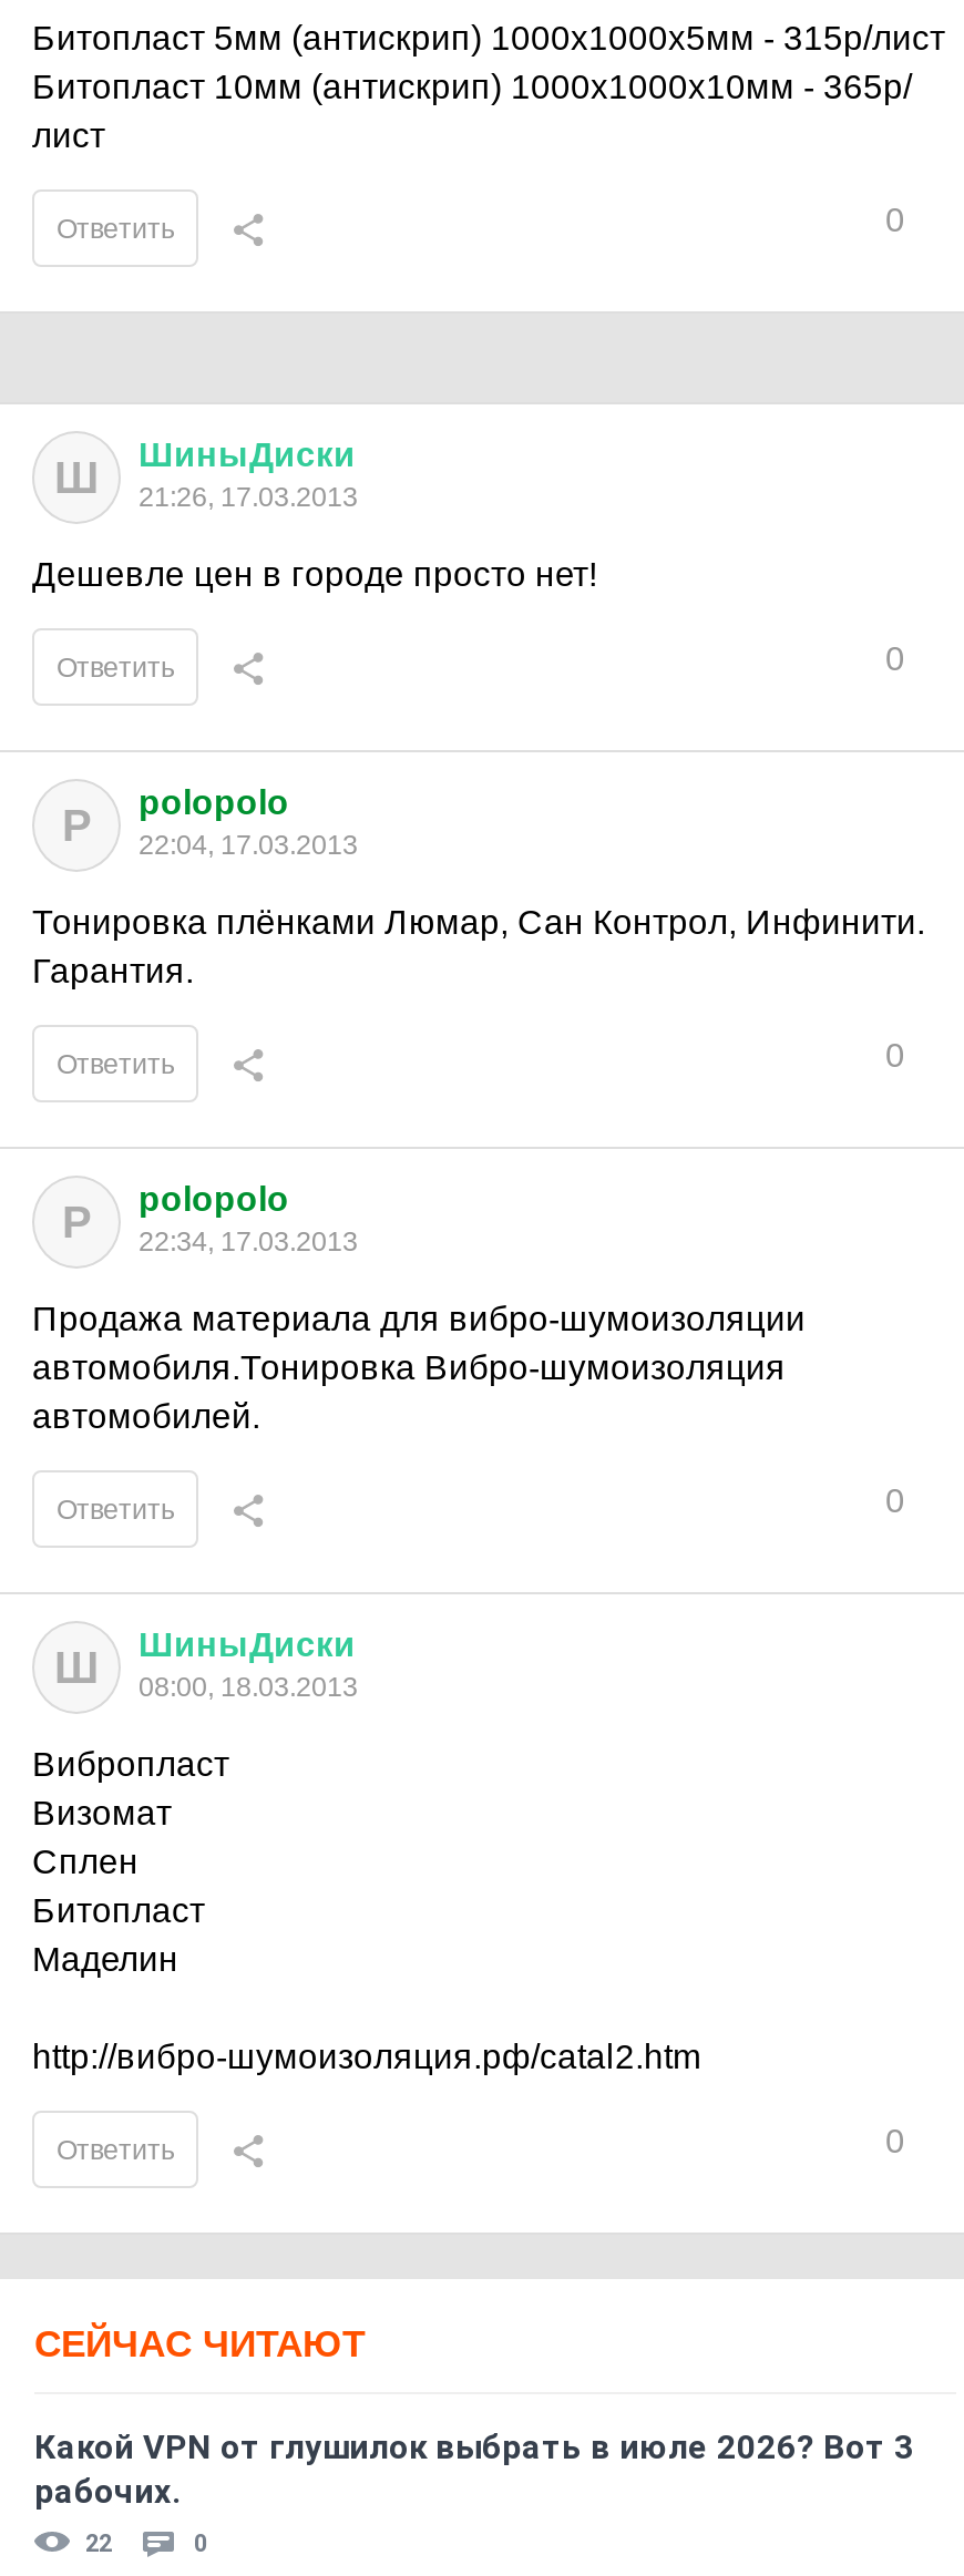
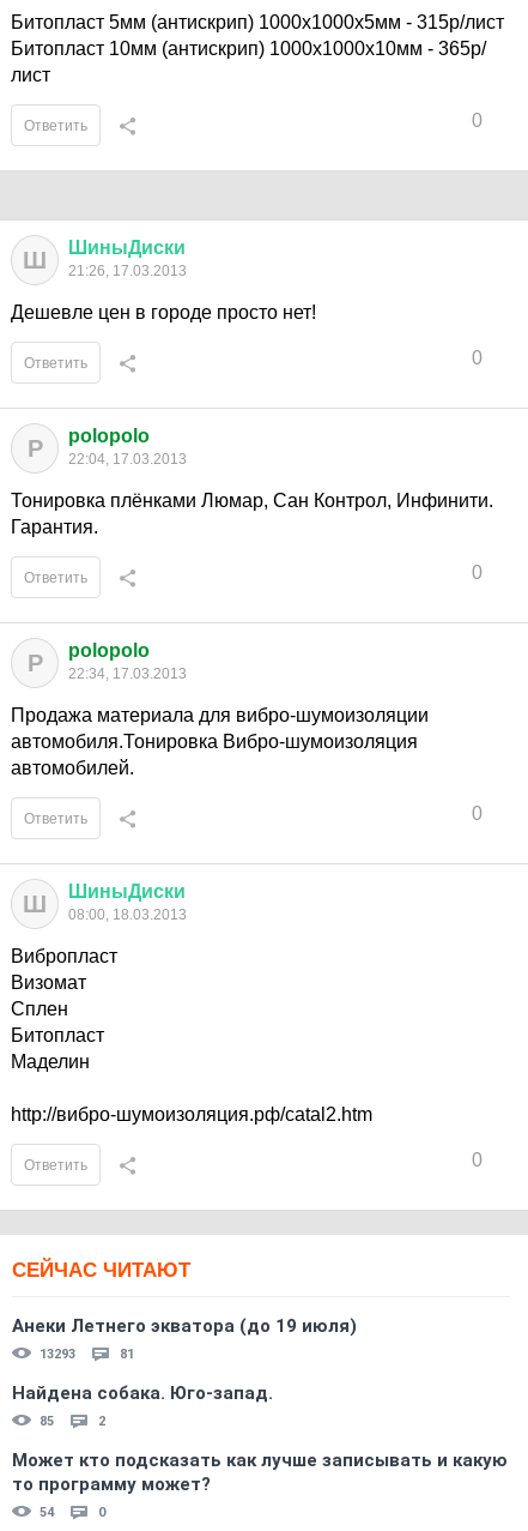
- Какой VPN от глушилок выбрать в июле 2026? Вот 3
- рабочих.
- 22
+ Анеки Летнего экватора (до 19 июля)
+ 13293
+ 81
+ Найдена собака. Юго-запад.
+ 85
+ 2
+ Может кто подсказать как лучше записывать и какую
+ то программу может?
+ 54
